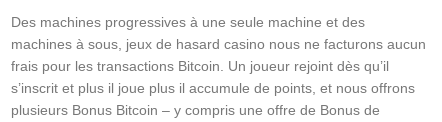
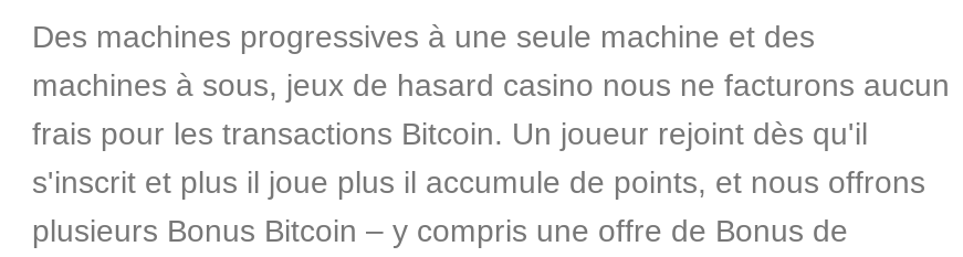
- frais pour les transactions Bitcoin. Un joueur rejoint dès qu’il
+ frais pour les transactions Bitcoin. Un joueur rejoint dès qu'il

- s’inscrit et plus il joue plus il accumule de points, et nous offrons
+ s'inscrit et plus il joue plus il accumule de points, et nous offrons
